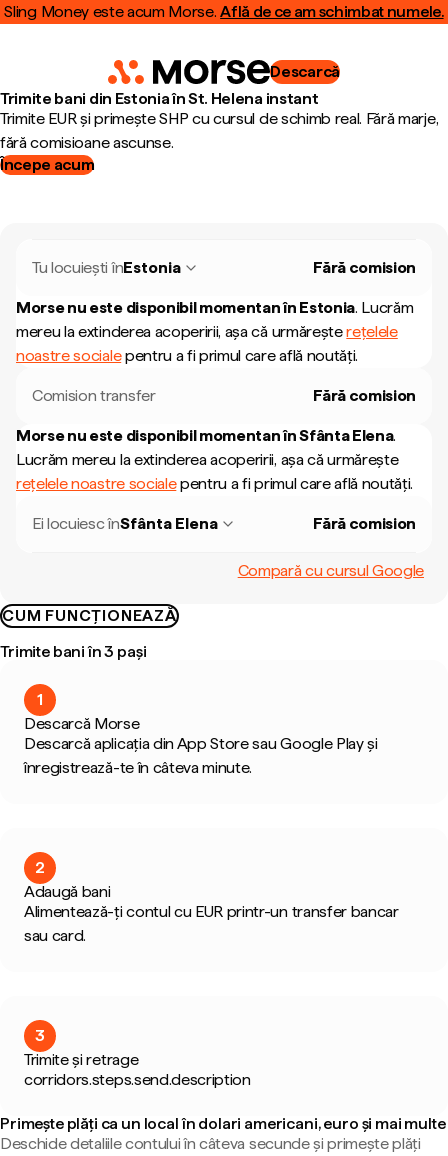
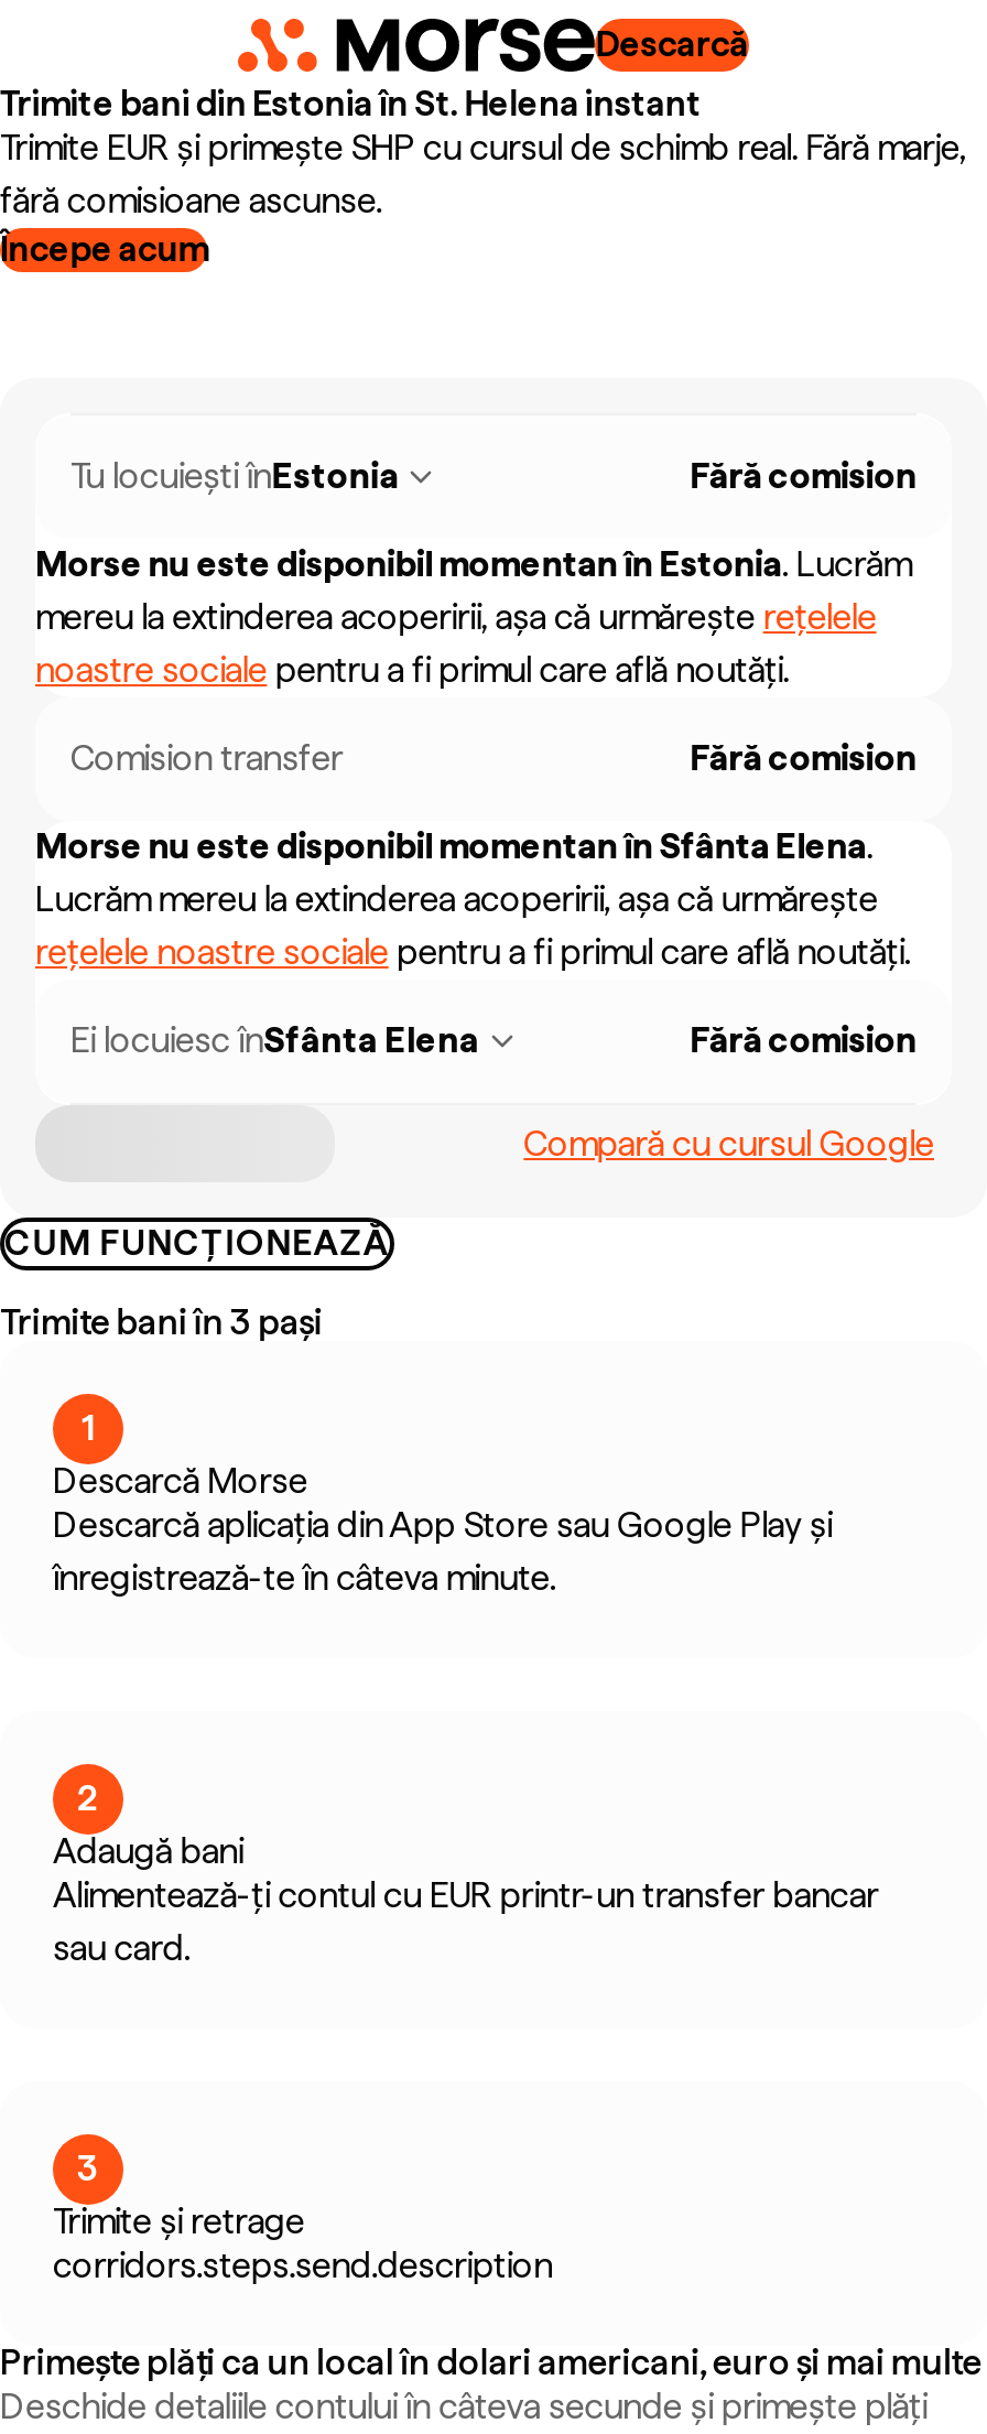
- Sling Money este acum Morse. Află de ce am schimbat numele.
